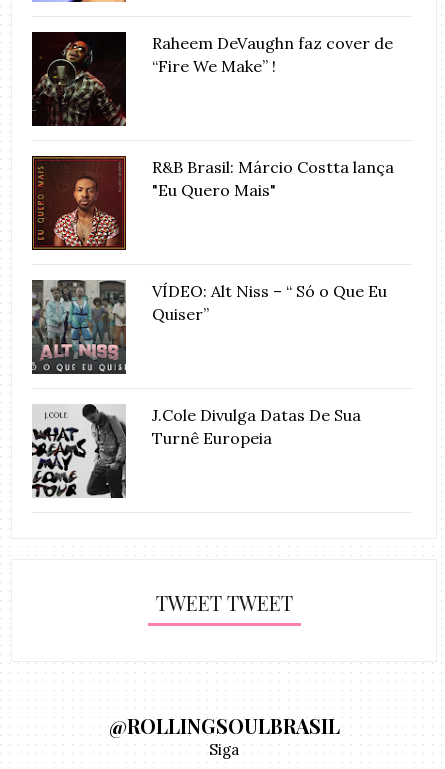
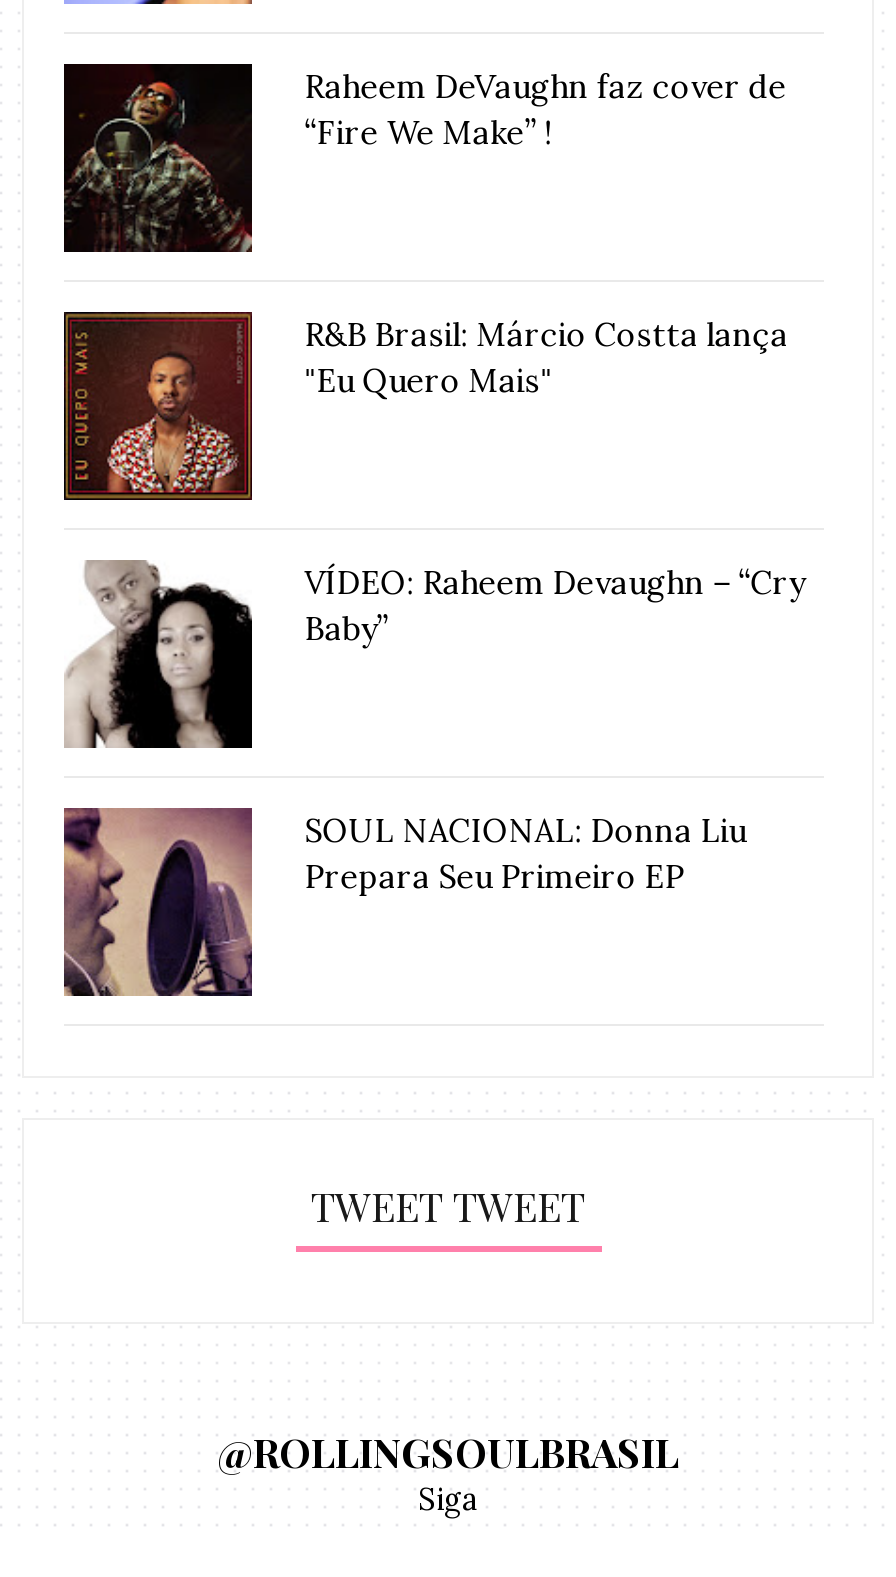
- [image]
- VÍDEO: Alt Niss – “ Só o Que Eu
- Quiser”
+ [image]
+ VÍDEO: Raheem Devaughn – “Cry
+ Baby”

- [image]
- J.Cole Divulga Datas De Sua
- Turnê Europeia
+ [image]
+ SOUL NACIONAL: Donna Liu
+ Prepara Seu Primeiro EP
